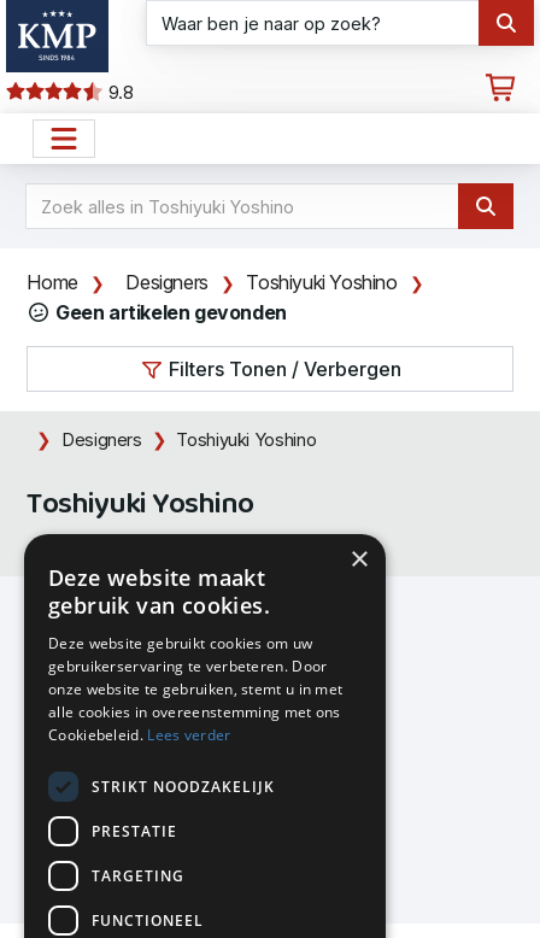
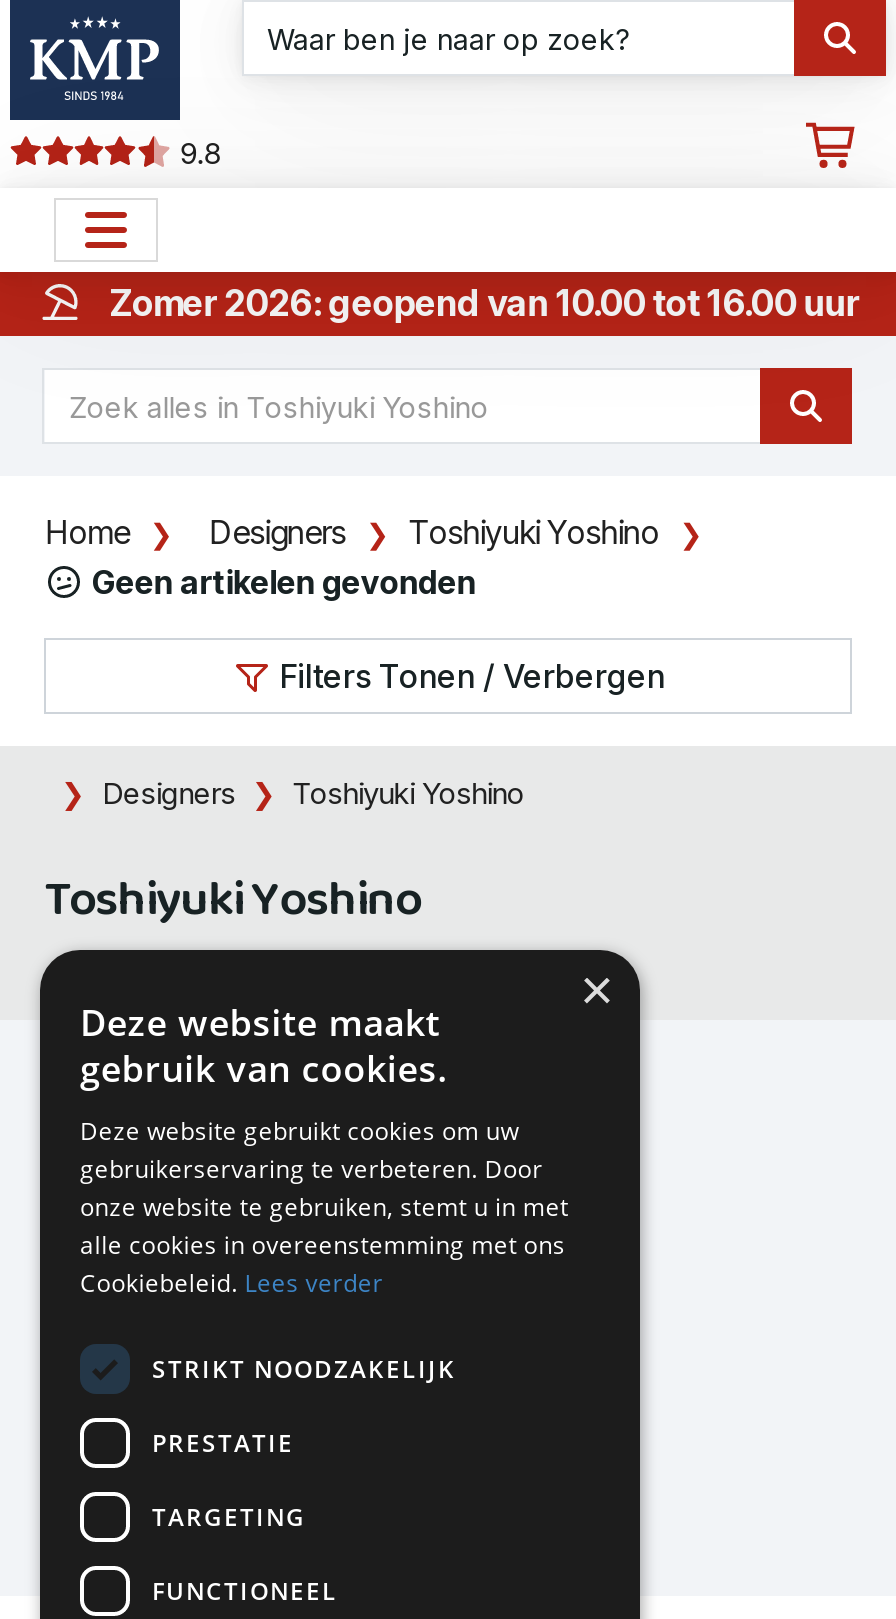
+ [image]
+ Zomer 2026: geopend van 10.00 tot 16.00 uur
